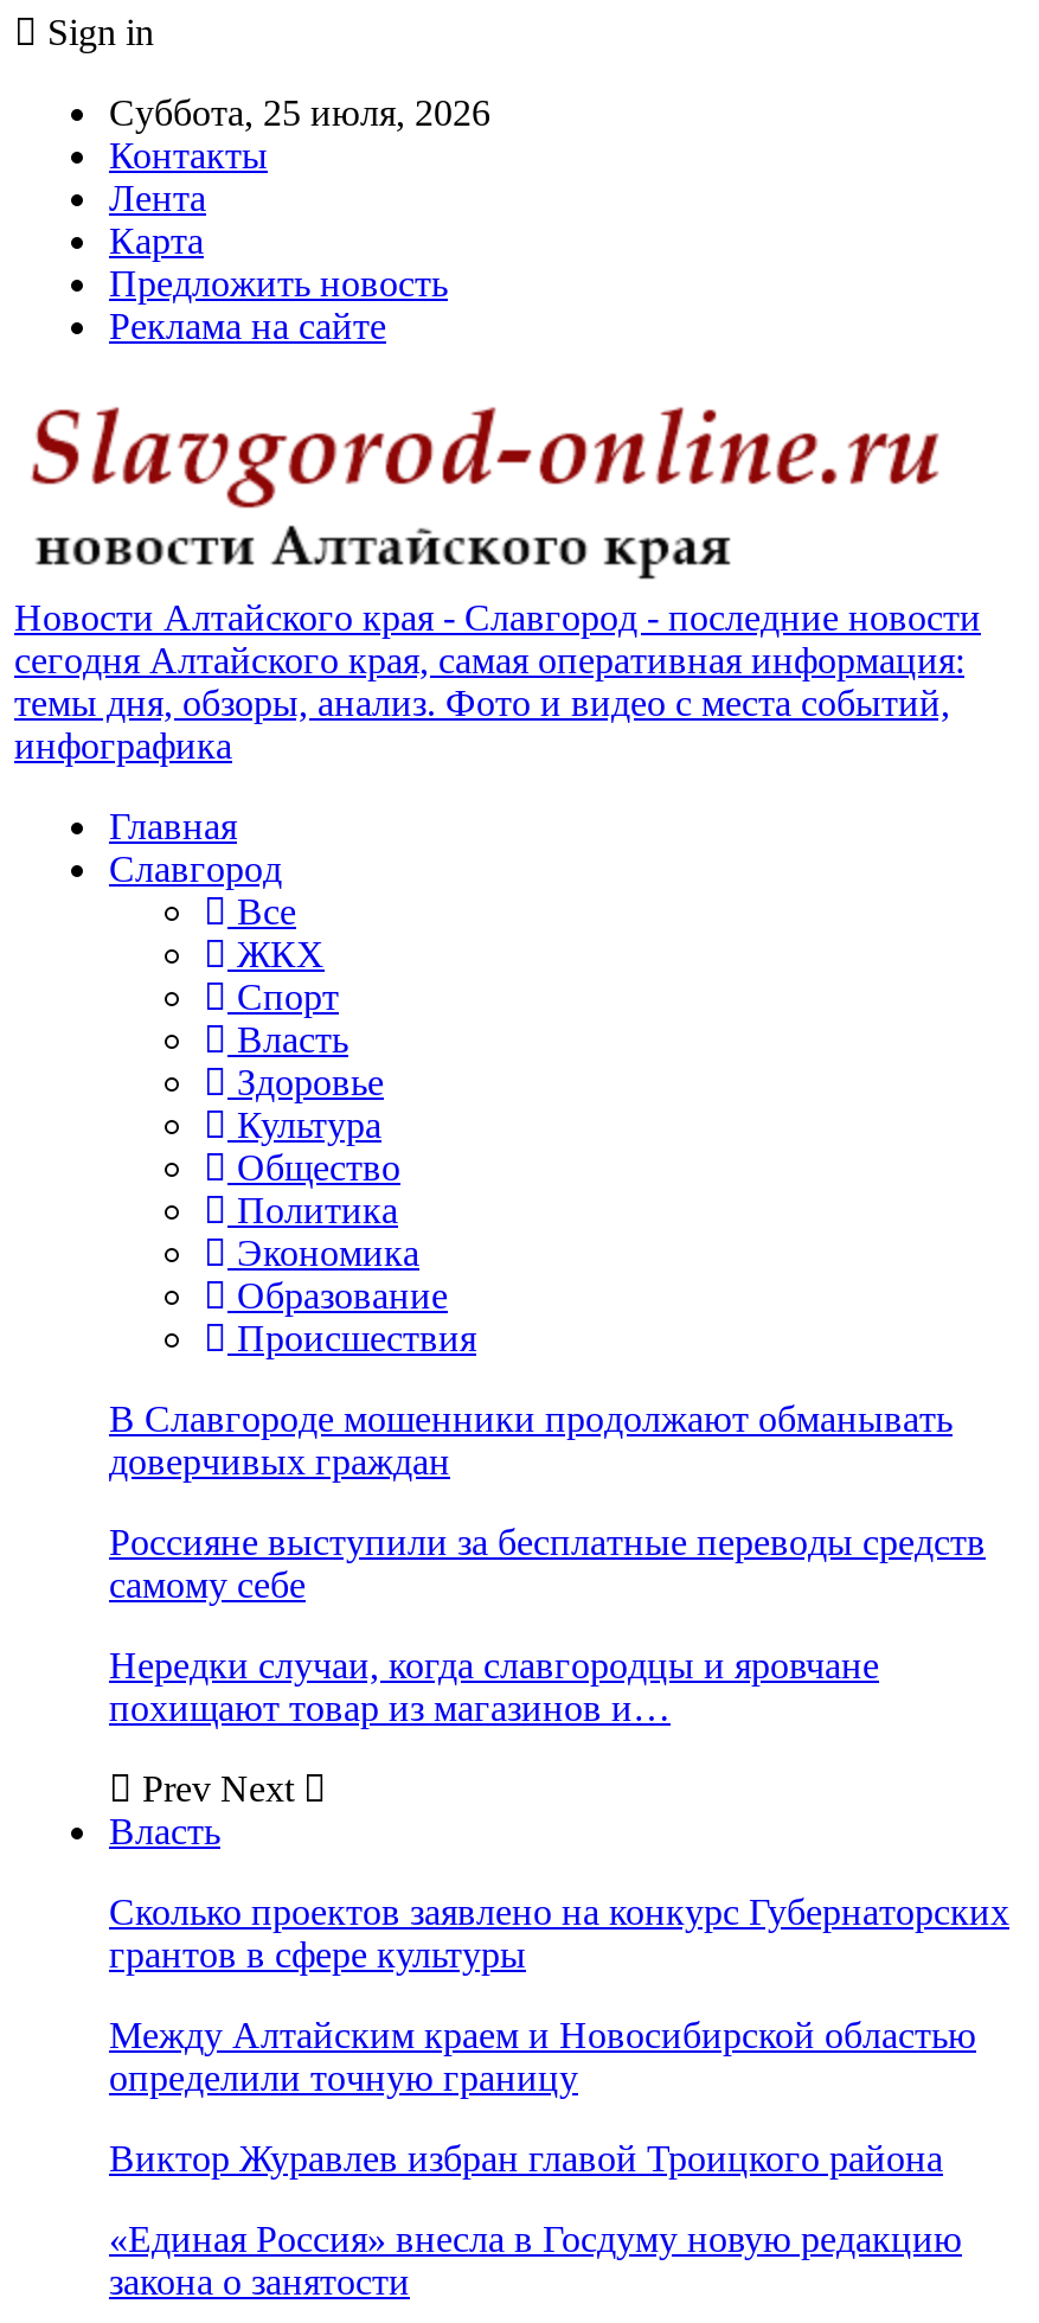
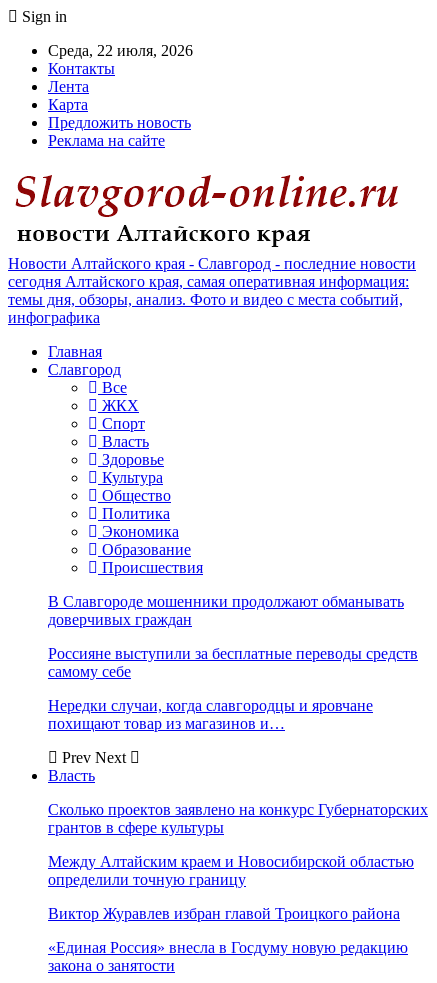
- Суббота, 25 июля, 2026
+ Среда, 22 июля, 2026
